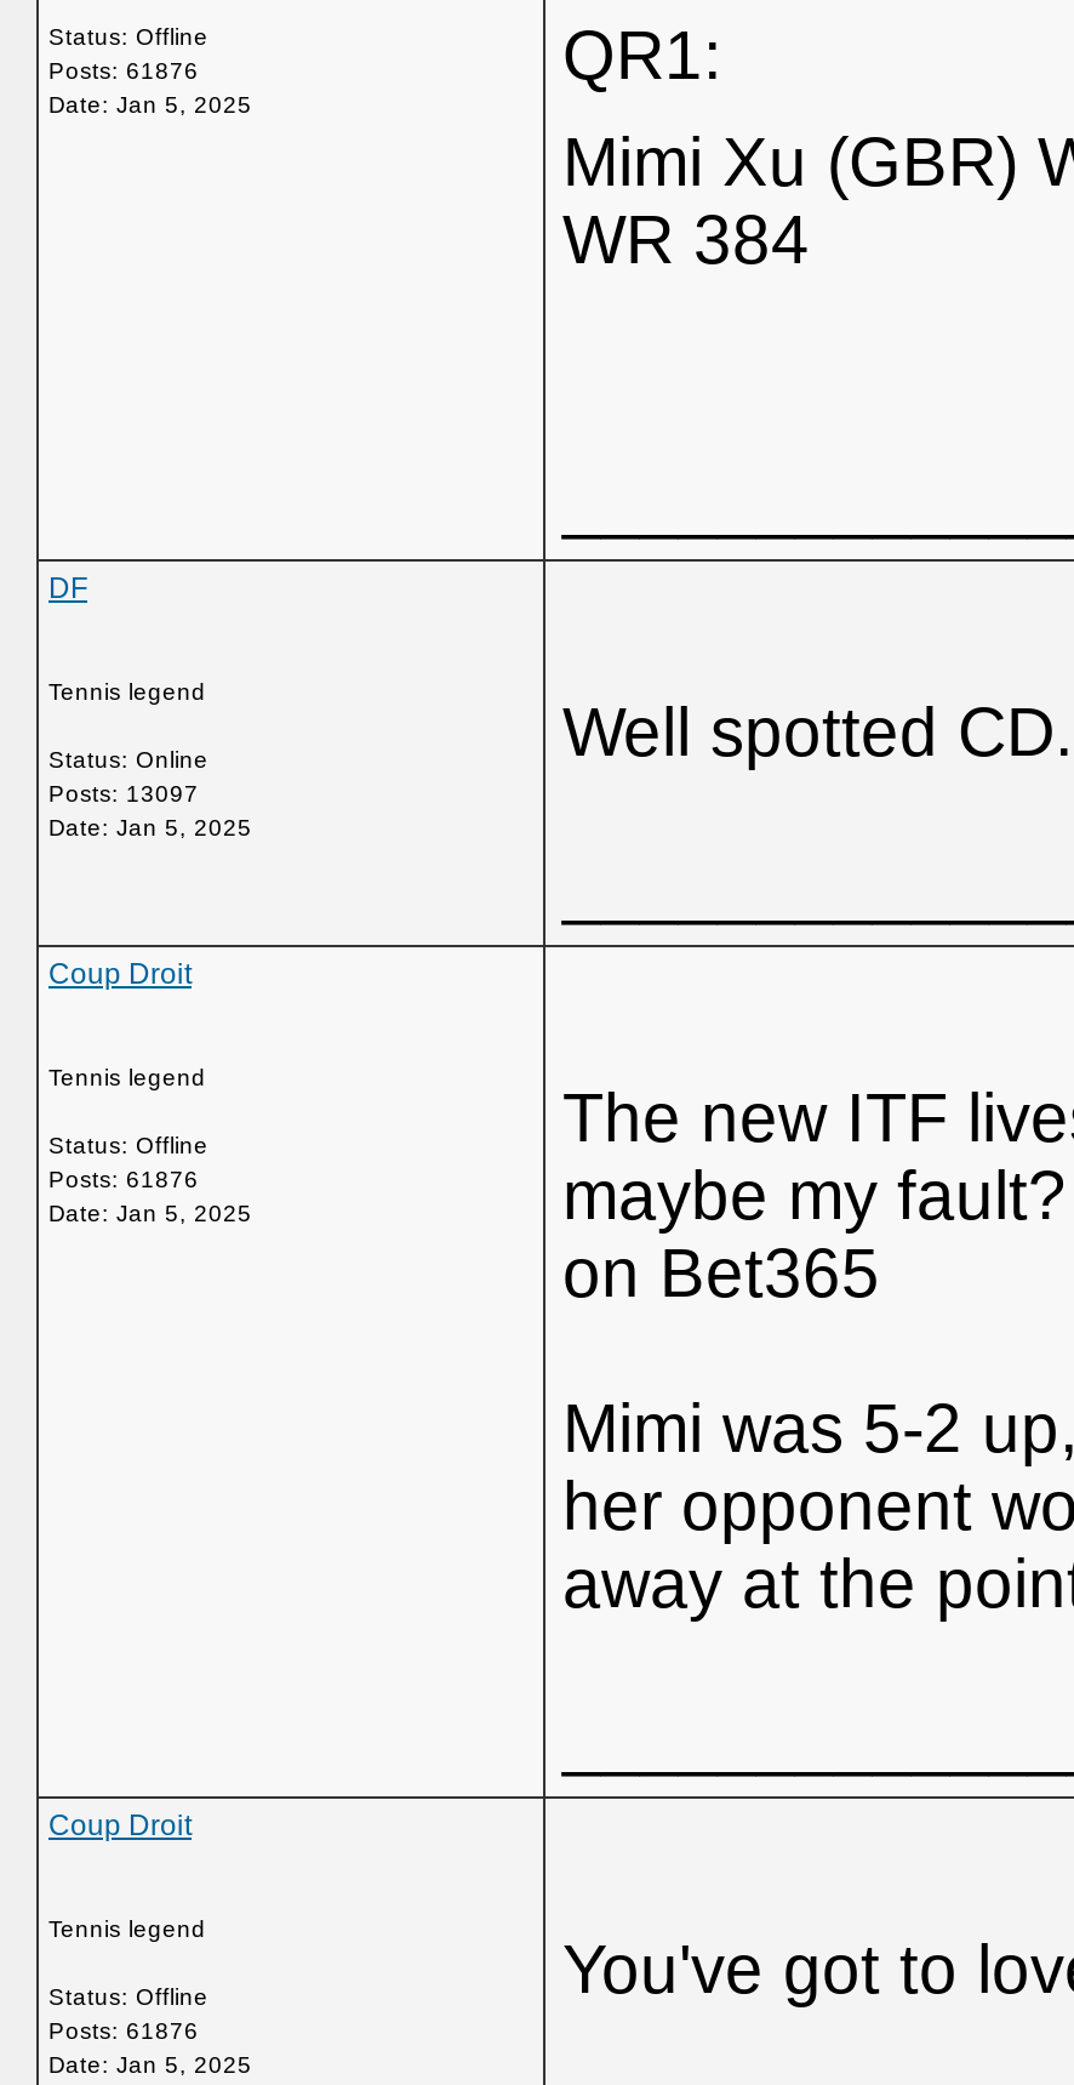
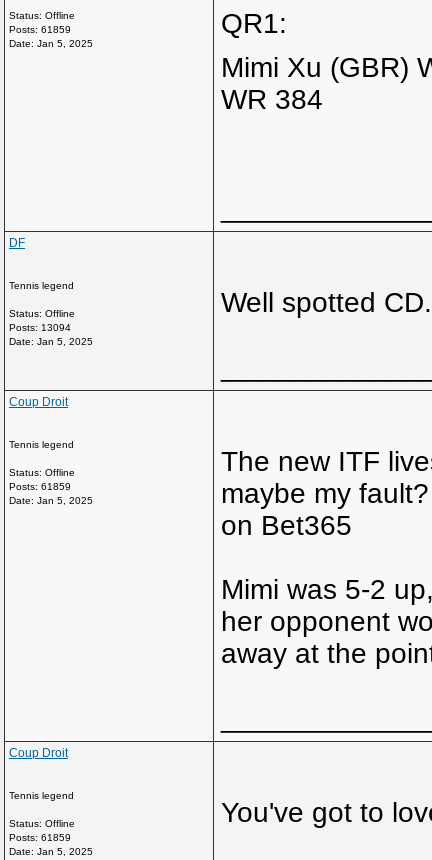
- Posts: 61876
+ Posts: 61859

- Status: Online
+ Status: Offline

- Posts: 13097
+ Posts: 13094

- Posts: 61876
+ Posts: 61859

- Posts: 61876
+ Posts: 61859
